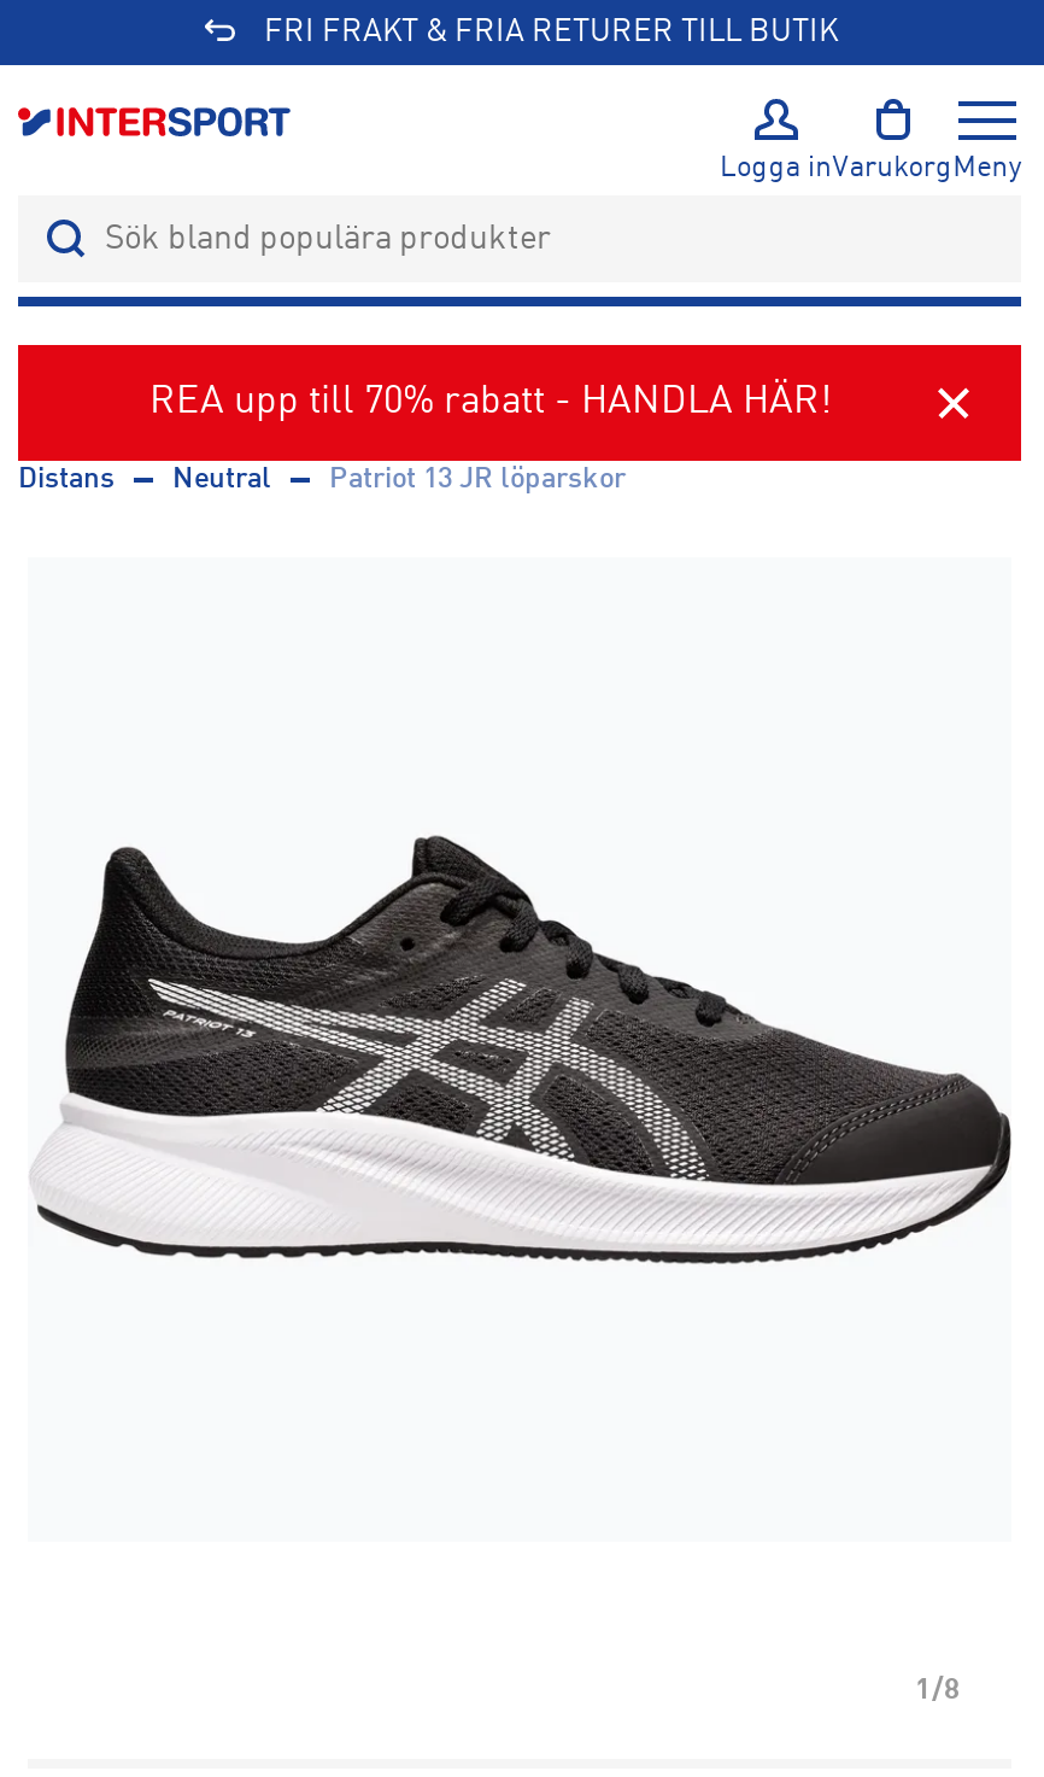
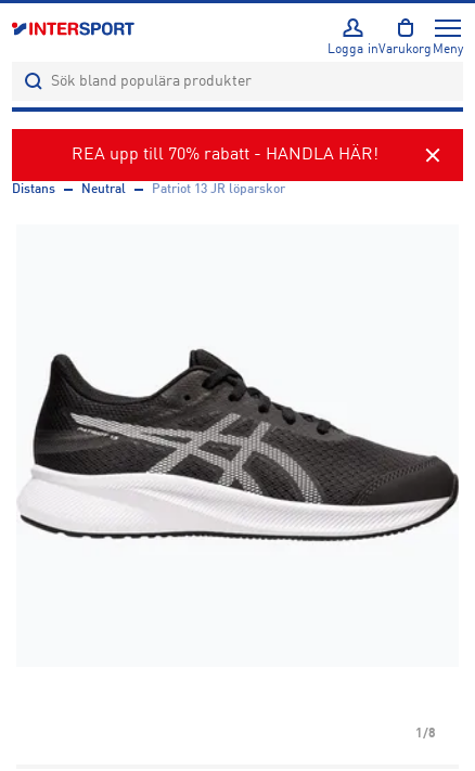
- FRI FRAKT & FRIA RETURER TILL BUTIK
